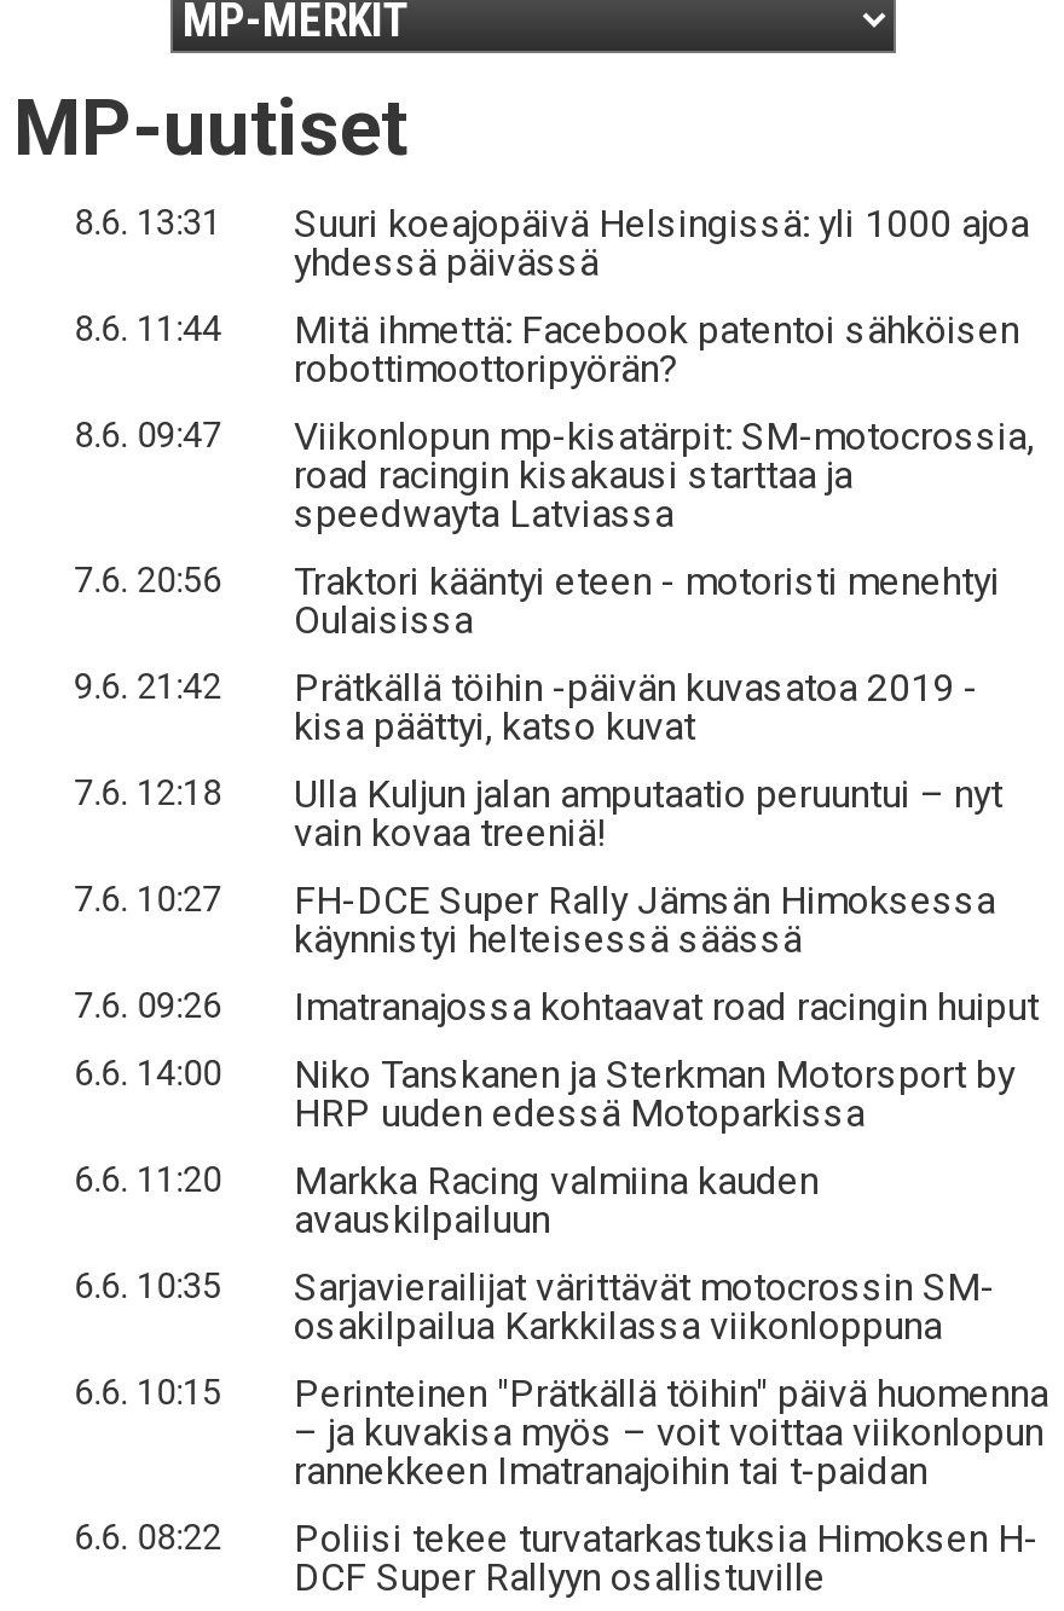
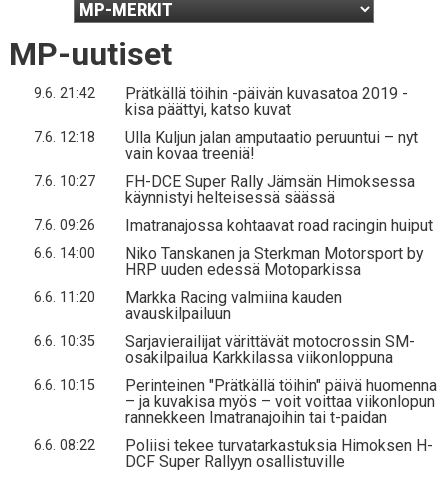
- 8.6. 13:31
- Suuri koeajopäivä Helsingissä: yli 1000 ajoa
- yhdessä päivässä
- 8.6. 11:44
- Mitä ihmettä: Facebook patentoi sähköisen
- robottimoottoripyörän?
- 8.6. 09:47
- Viikonlopun mp-kisatärpit: SM-motocrossia,
- road racingin kisakausi starttaa ja
- speedwayta Latviassa
- 7.6. 20:56
- Traktori kääntyi eteen - motoristi menehtyi
- Oulaisissa
